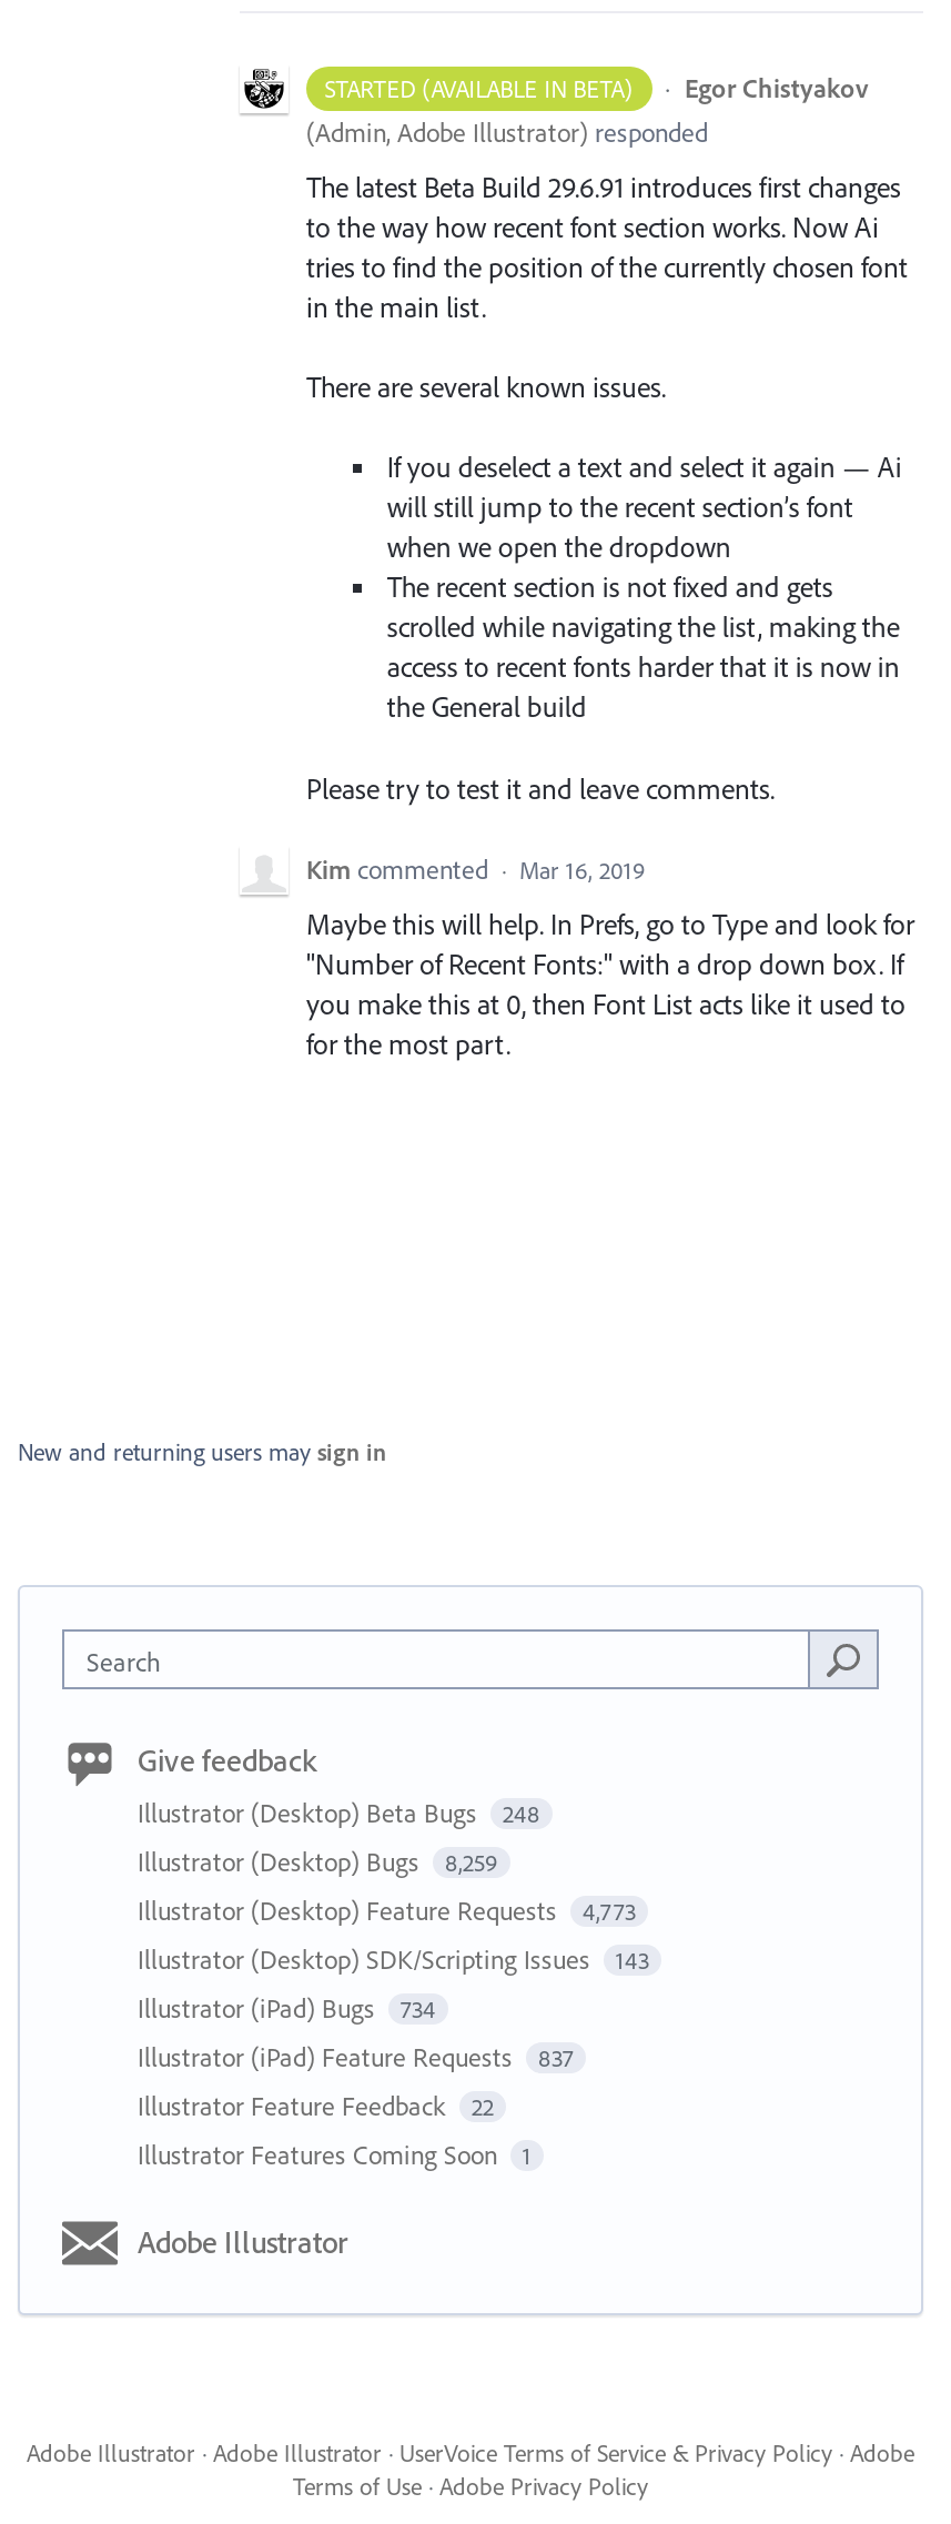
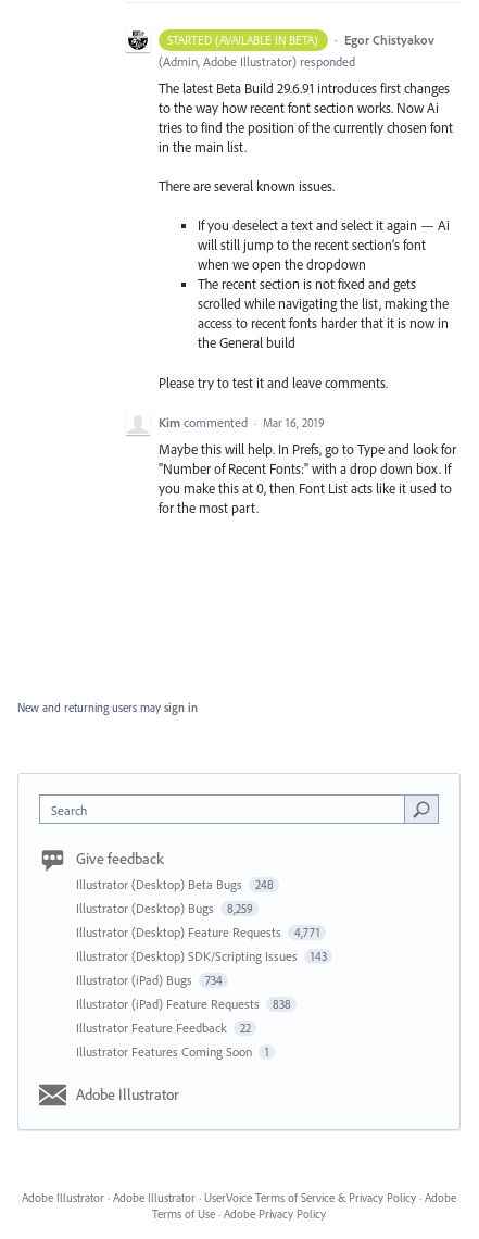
- Illustrator (Desktop) Feature Requests 4,773
+ Illustrator (Desktop) Feature Requests 4,771

- Illustrator (iPad) Feature Requests 837
+ Illustrator (iPad) Feature Requests 838
